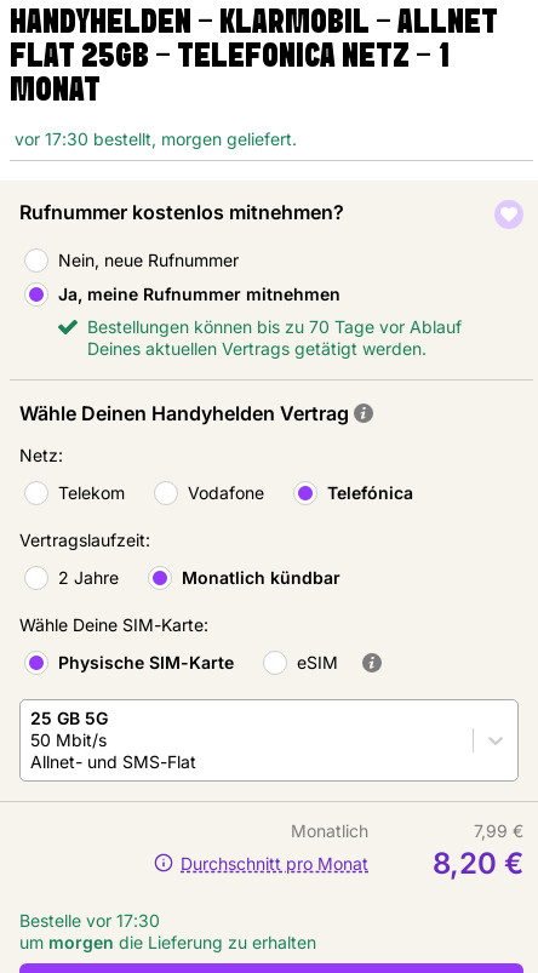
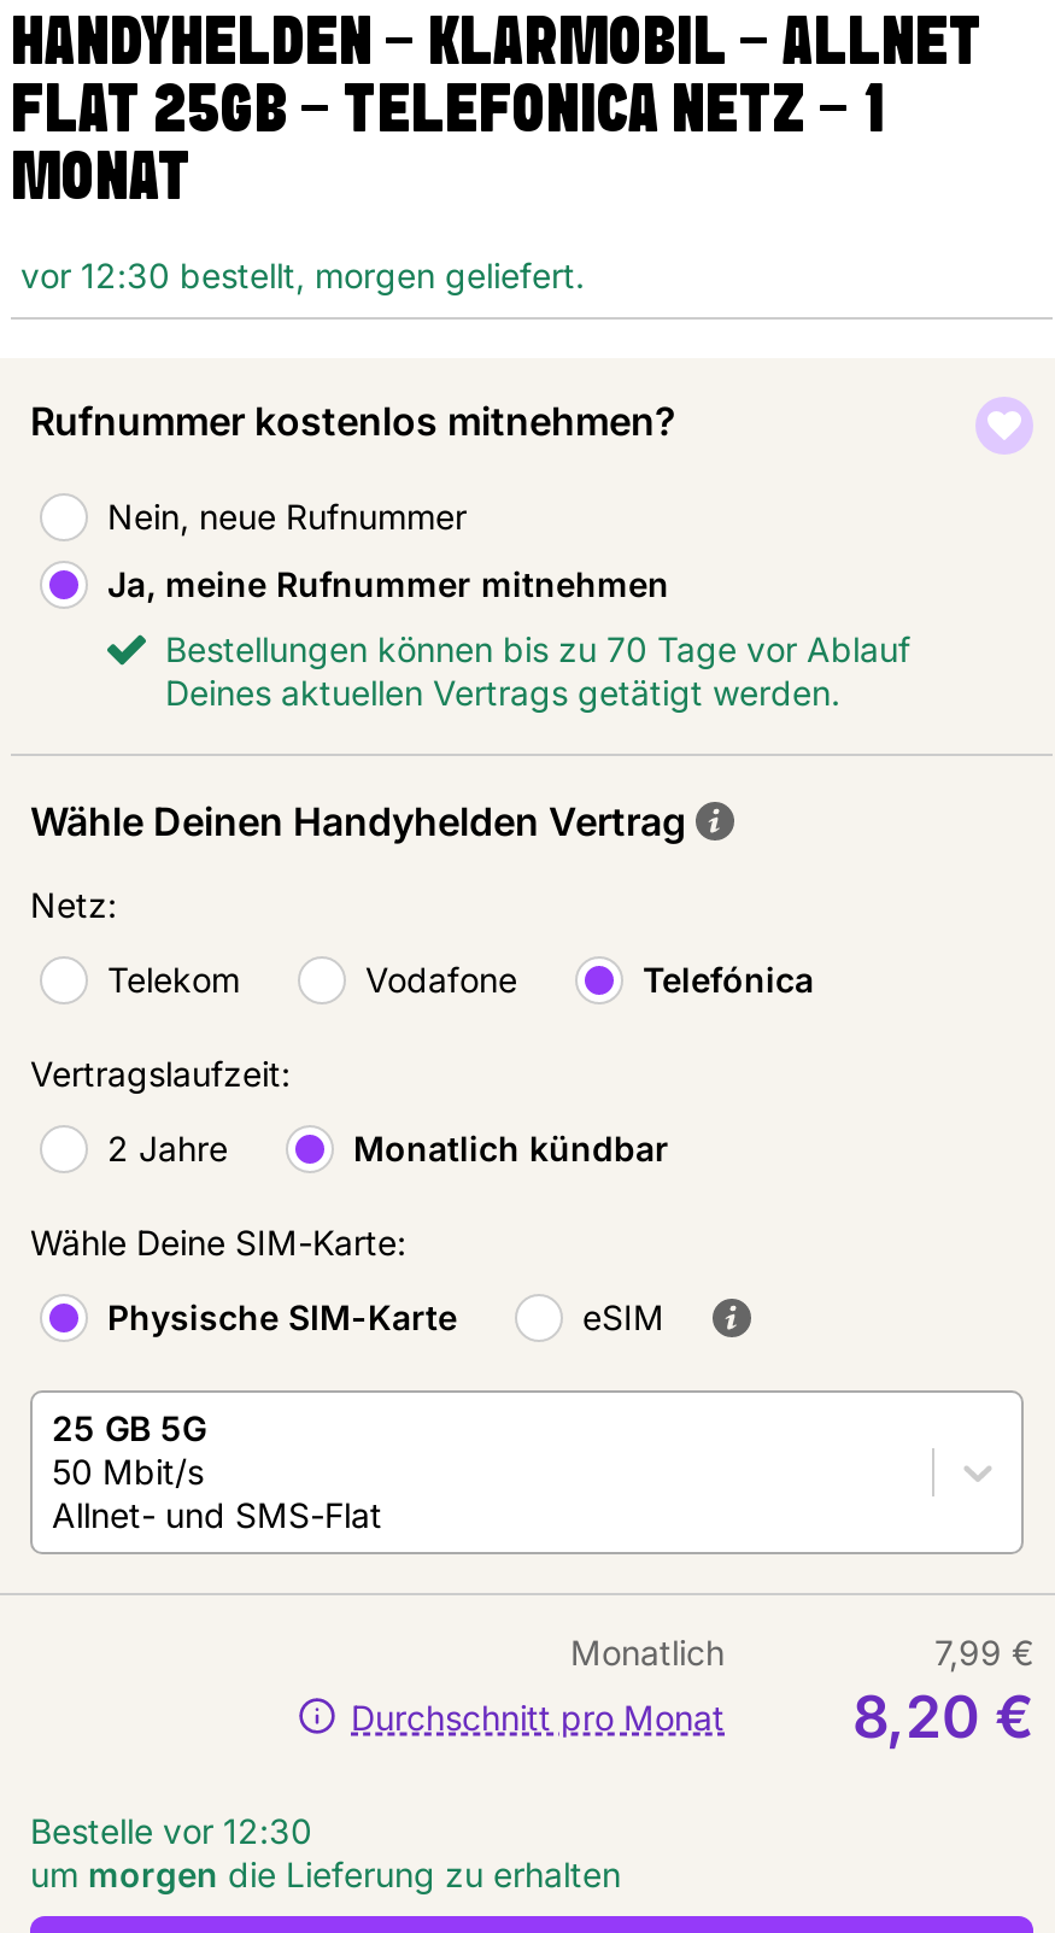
- vor 17:30 bestellt, morgen geliefert.
+ vor 12:30 bestellt, morgen geliefert.

- Bestelle vor 17:30
+ Bestelle vor 12:30
